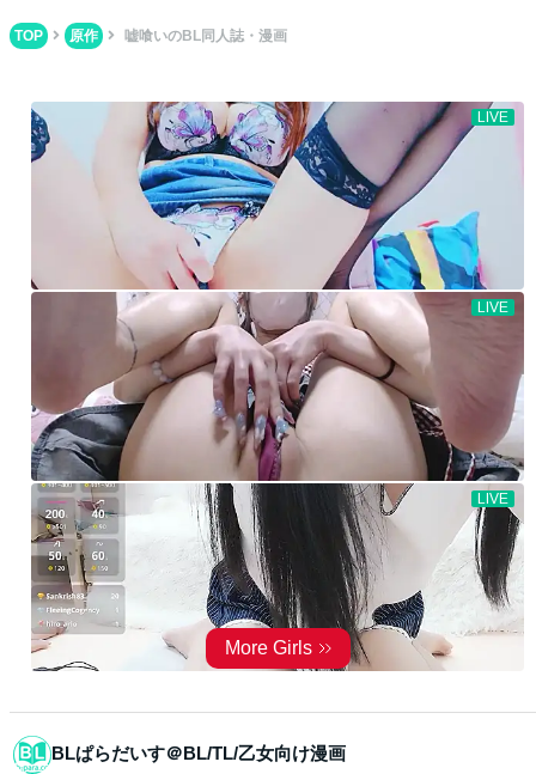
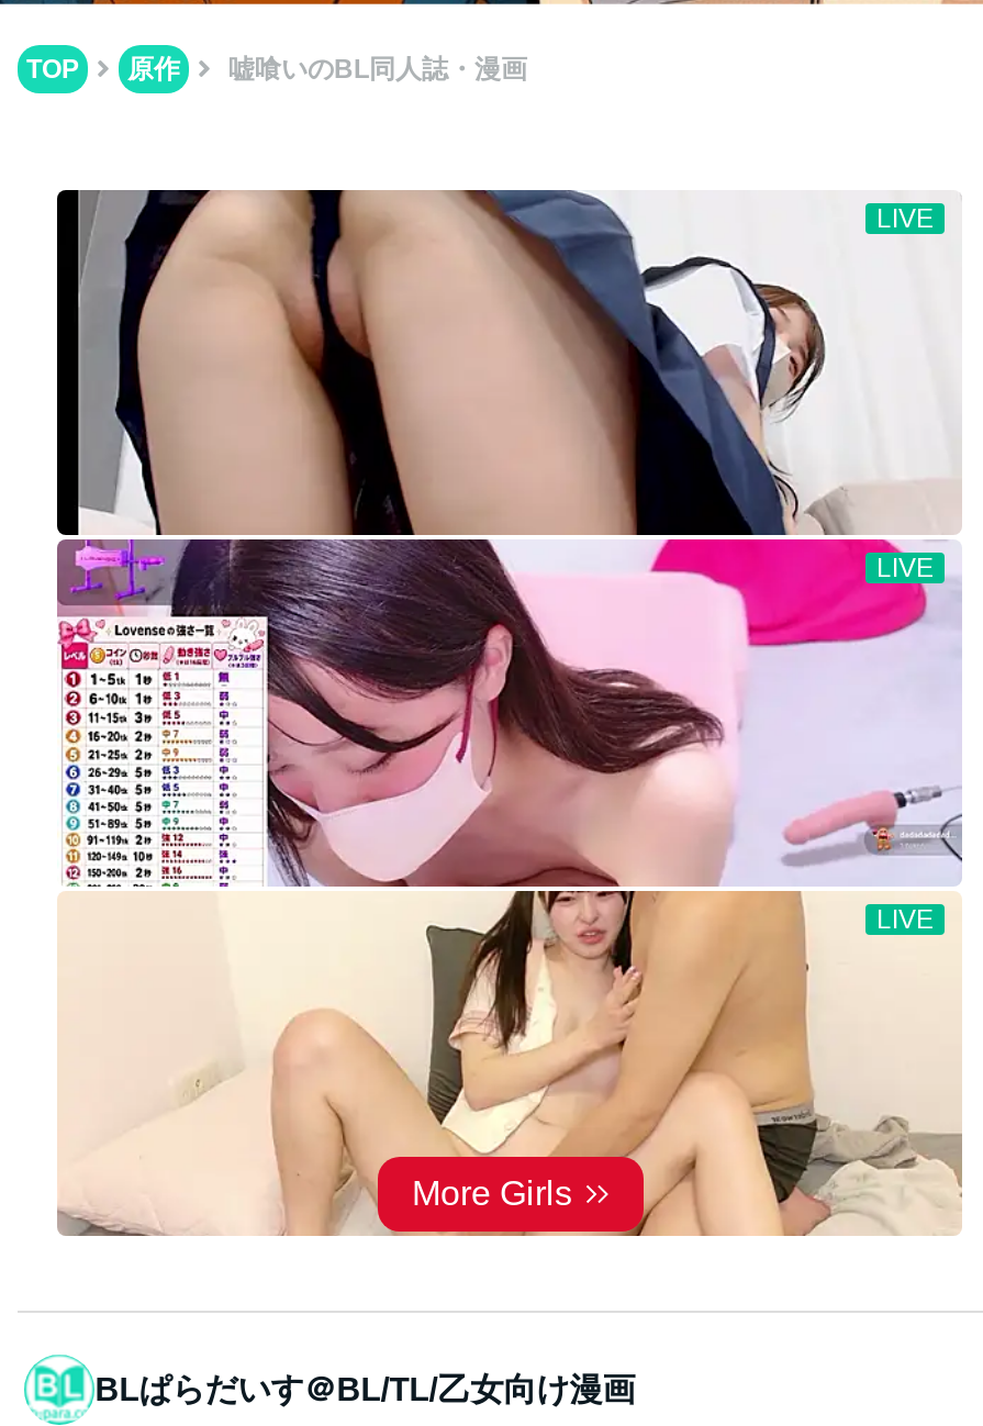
- [image]
+ [image]
